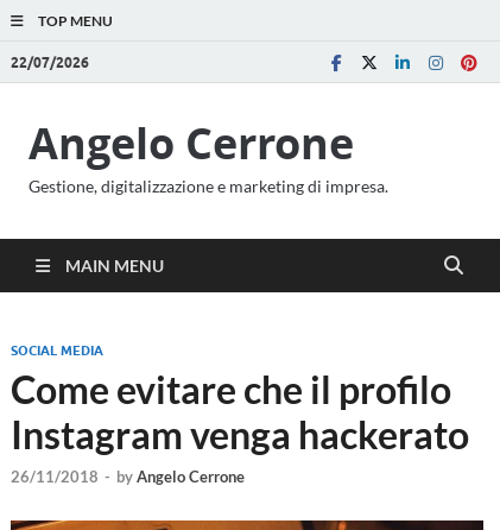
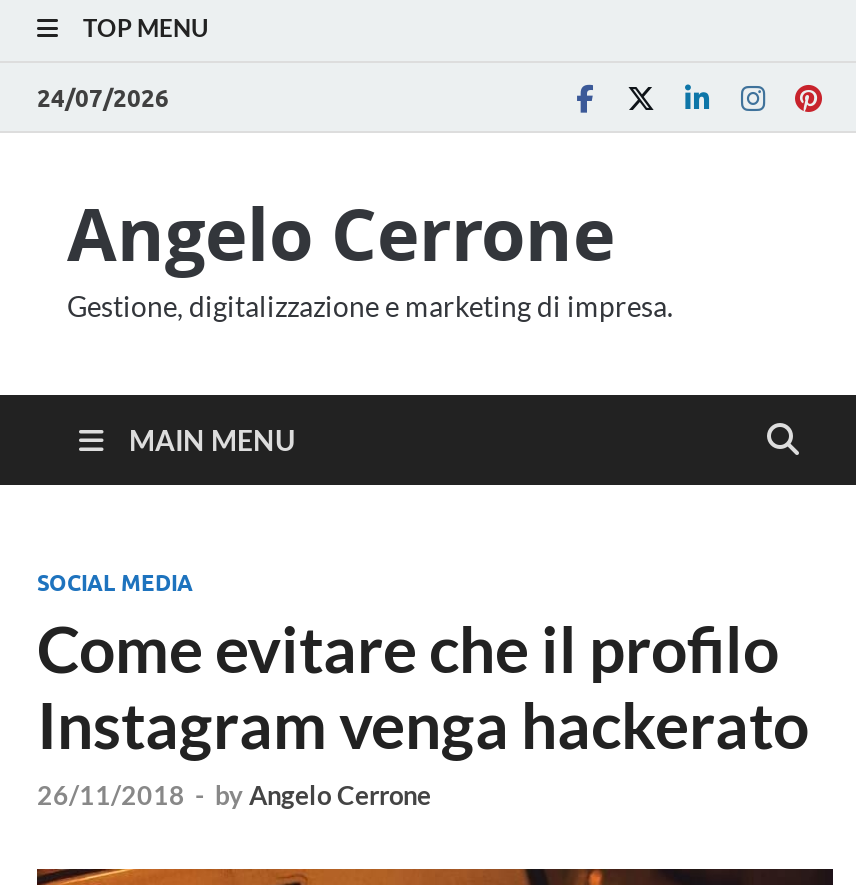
- 22/07/2026
+ 24/07/2026
